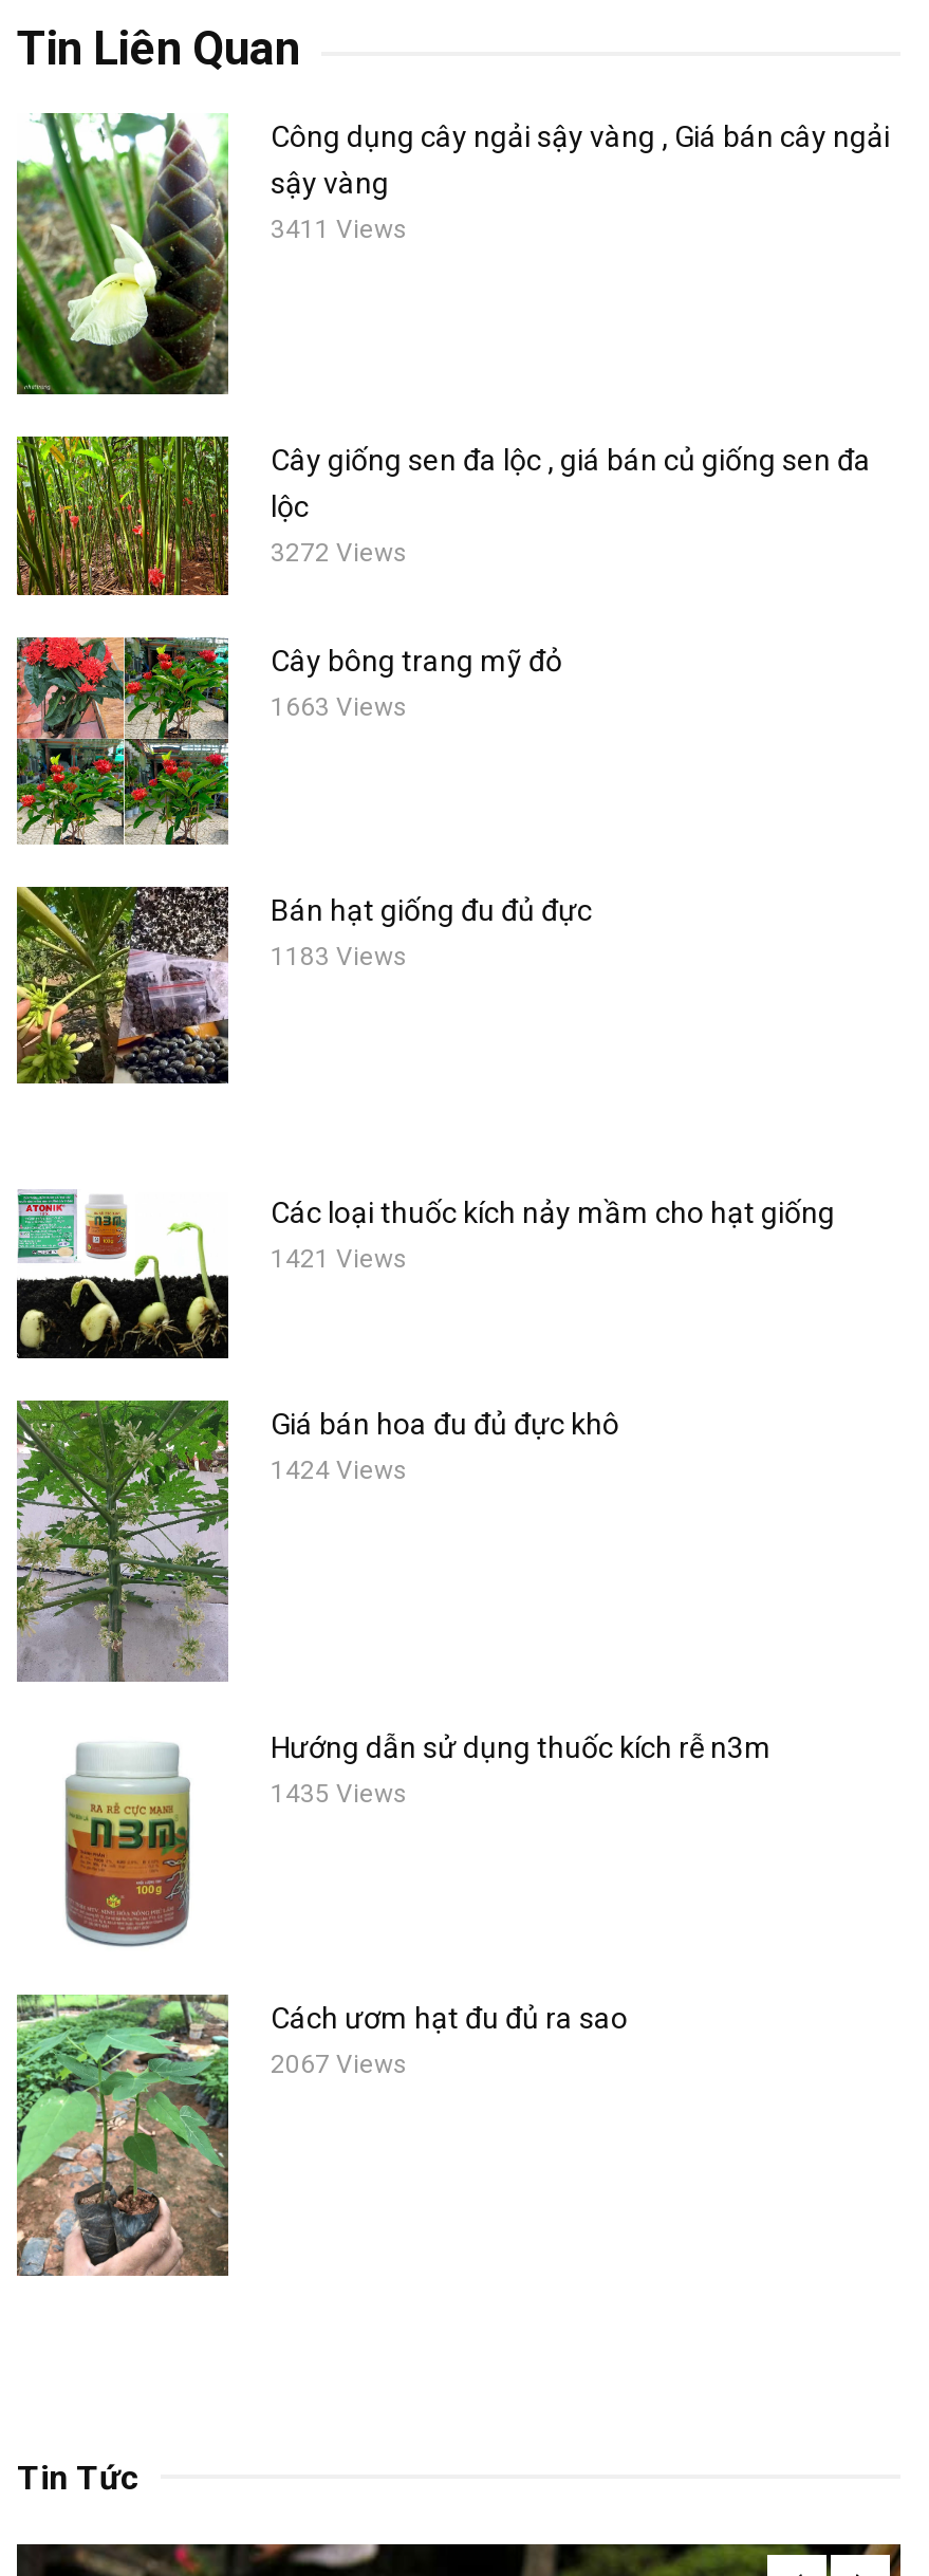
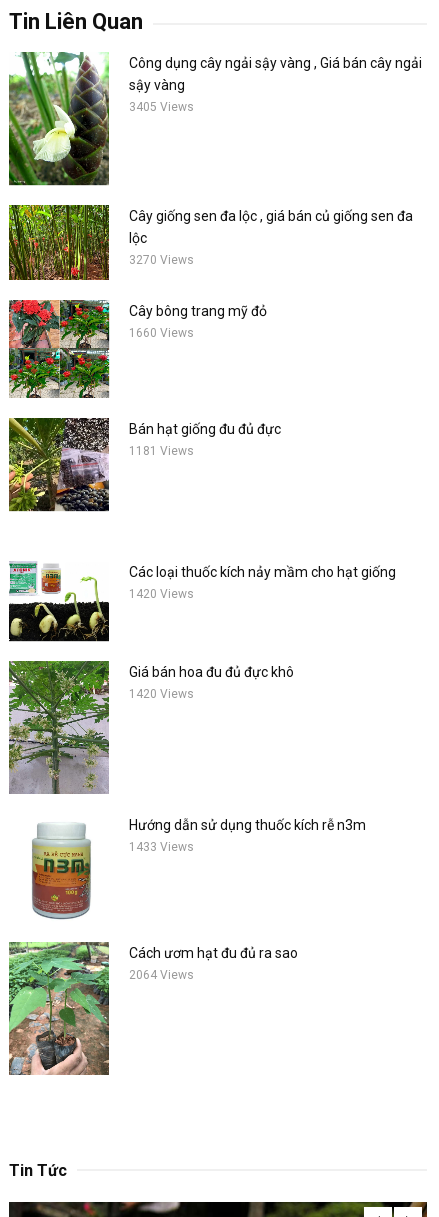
- 3411 Views
+ 3405 Views

- 3272 Views
+ 3270 Views

- 1663 Views
+ 1660 Views

- 1183 Views
+ 1181 Views

- 1421 Views
+ 1420 Views

- 1424 Views
+ 1420 Views

- 1435 Views
+ 1433 Views

- 2067 Views
+ 2064 Views
